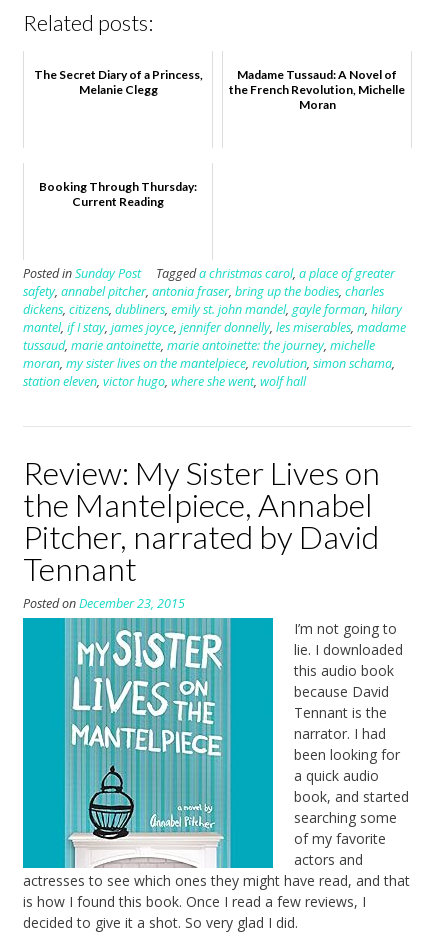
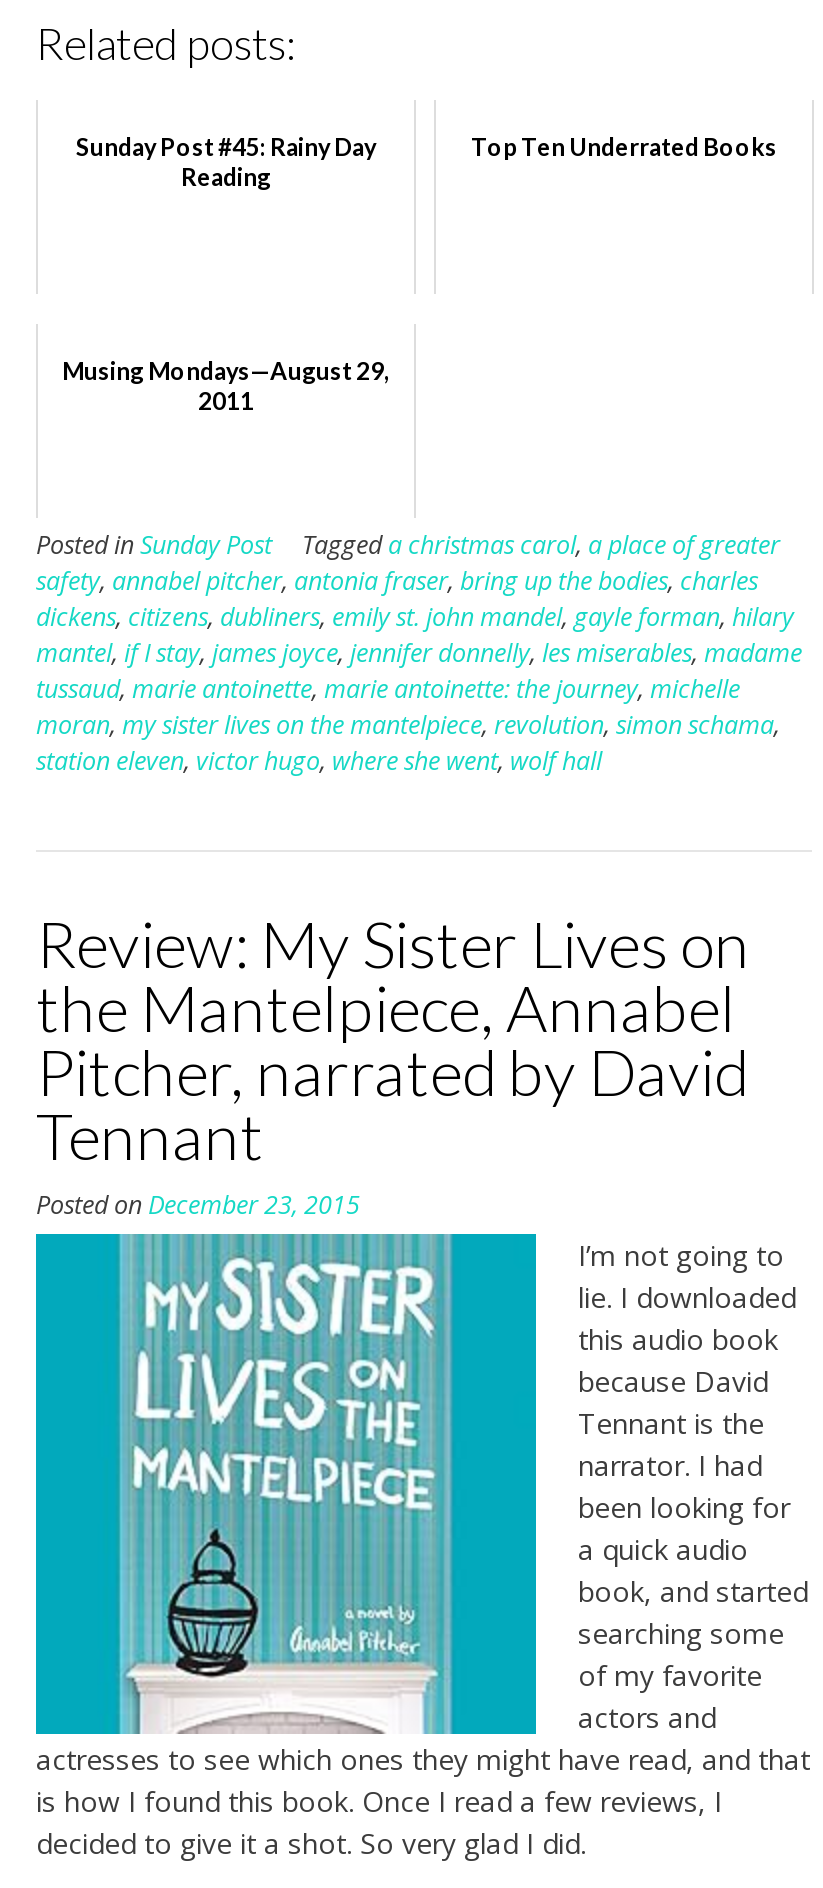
- The Secret Diary of a Princess,
- Melanie Clegg
+ Sunday Post #45: Rainy Day
+ Reading

- Madame Tussaud: A Novel of
- the French Revolution, Michelle
- Moran
+ Top Ten Underrated Books

- Booking Through Thursday:
- Current Reading
+ Musing Mondays—August 29,
+ 2011
